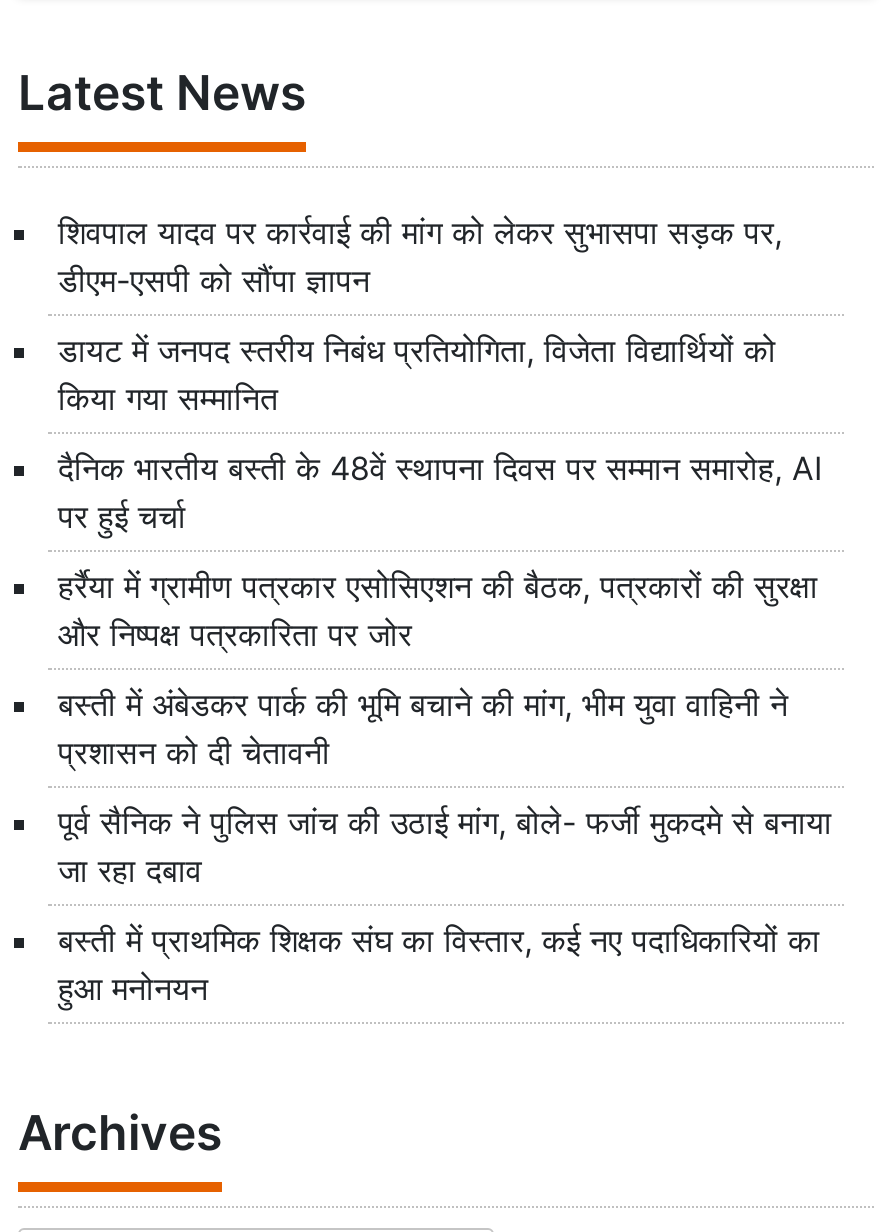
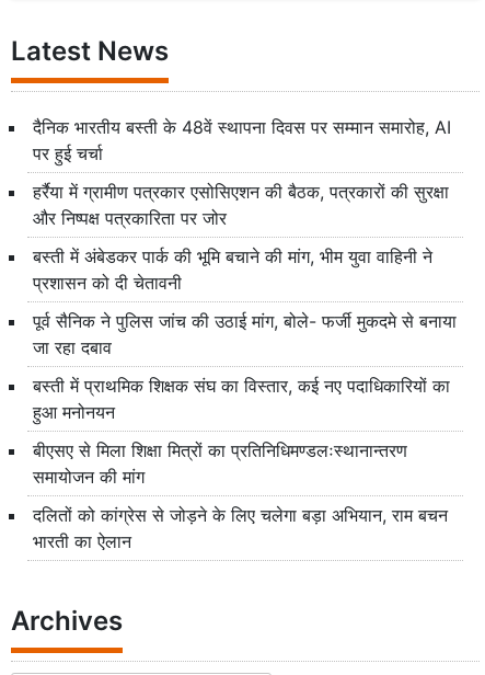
- शिवपाल यादव पर कार्रवाई की मांग को लेकर सुभासपा सड़क पर,
- डीएम-एसपी को सौंपा ज्ञापन
- डायट में जनपद स्तरीय निबंध प्रतियोगिता, विजेता विद्यार्थियों को
- किया गया सम्मानित

moved up: दैनिक भारतीय बस्ती के 48वें स्थापना दिवस पर सम्मान समारोह, AI | पर हुई चर्चा | हर्रैया में ग्रामीण पत्रकार एसोसिएशन की बैठक, पत्रकारों की सुरक्षा | ... | बस्ती में प्राथमिक शिक्षक संघ का विस्तार, कई नए पदाधिकारियों का | हुआ मनोनयन

+ बीएसए से मिला शिक्षा मित्रों का प्रतिनिधिमण्डलःस्थानान्तरण
+ समायोजन की मांग
+ दलितों को कांग्रेस से जोड़ने के लिए चलेगा बड़ा अभियान, राम बचन
+ भारती का ऐलान
